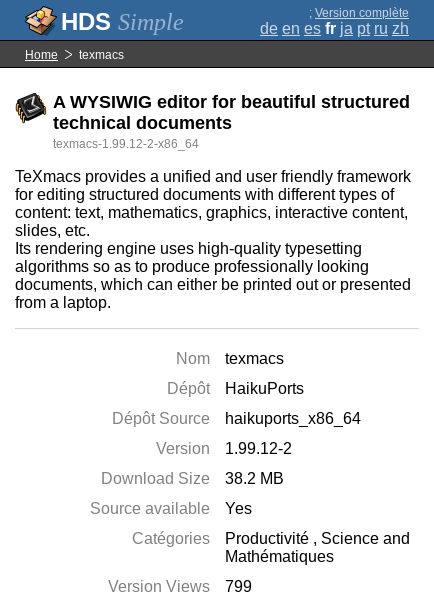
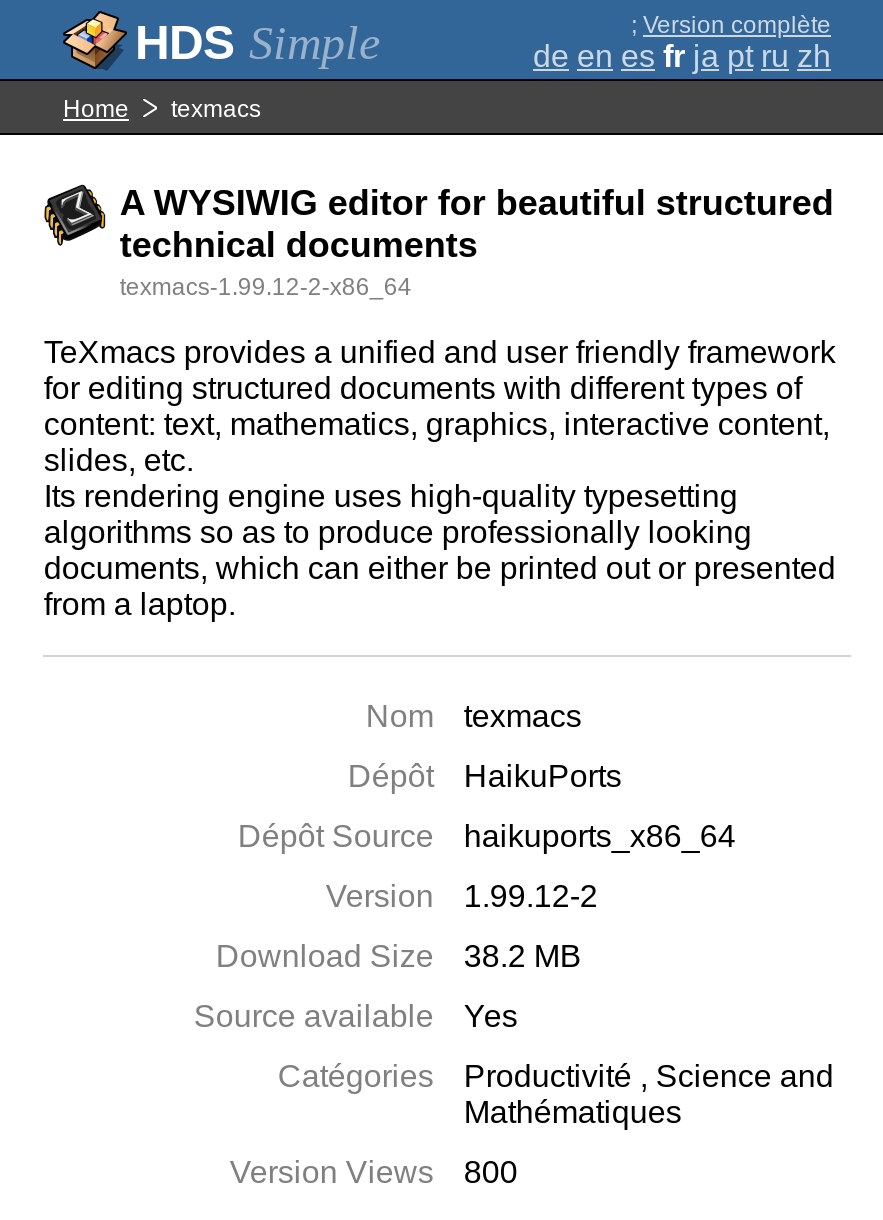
- Version Views 799
+ Version Views 800
